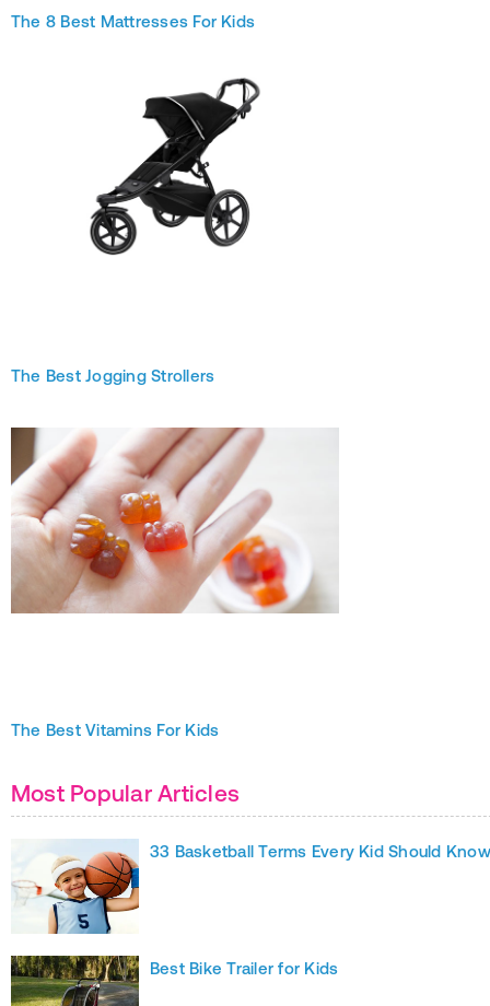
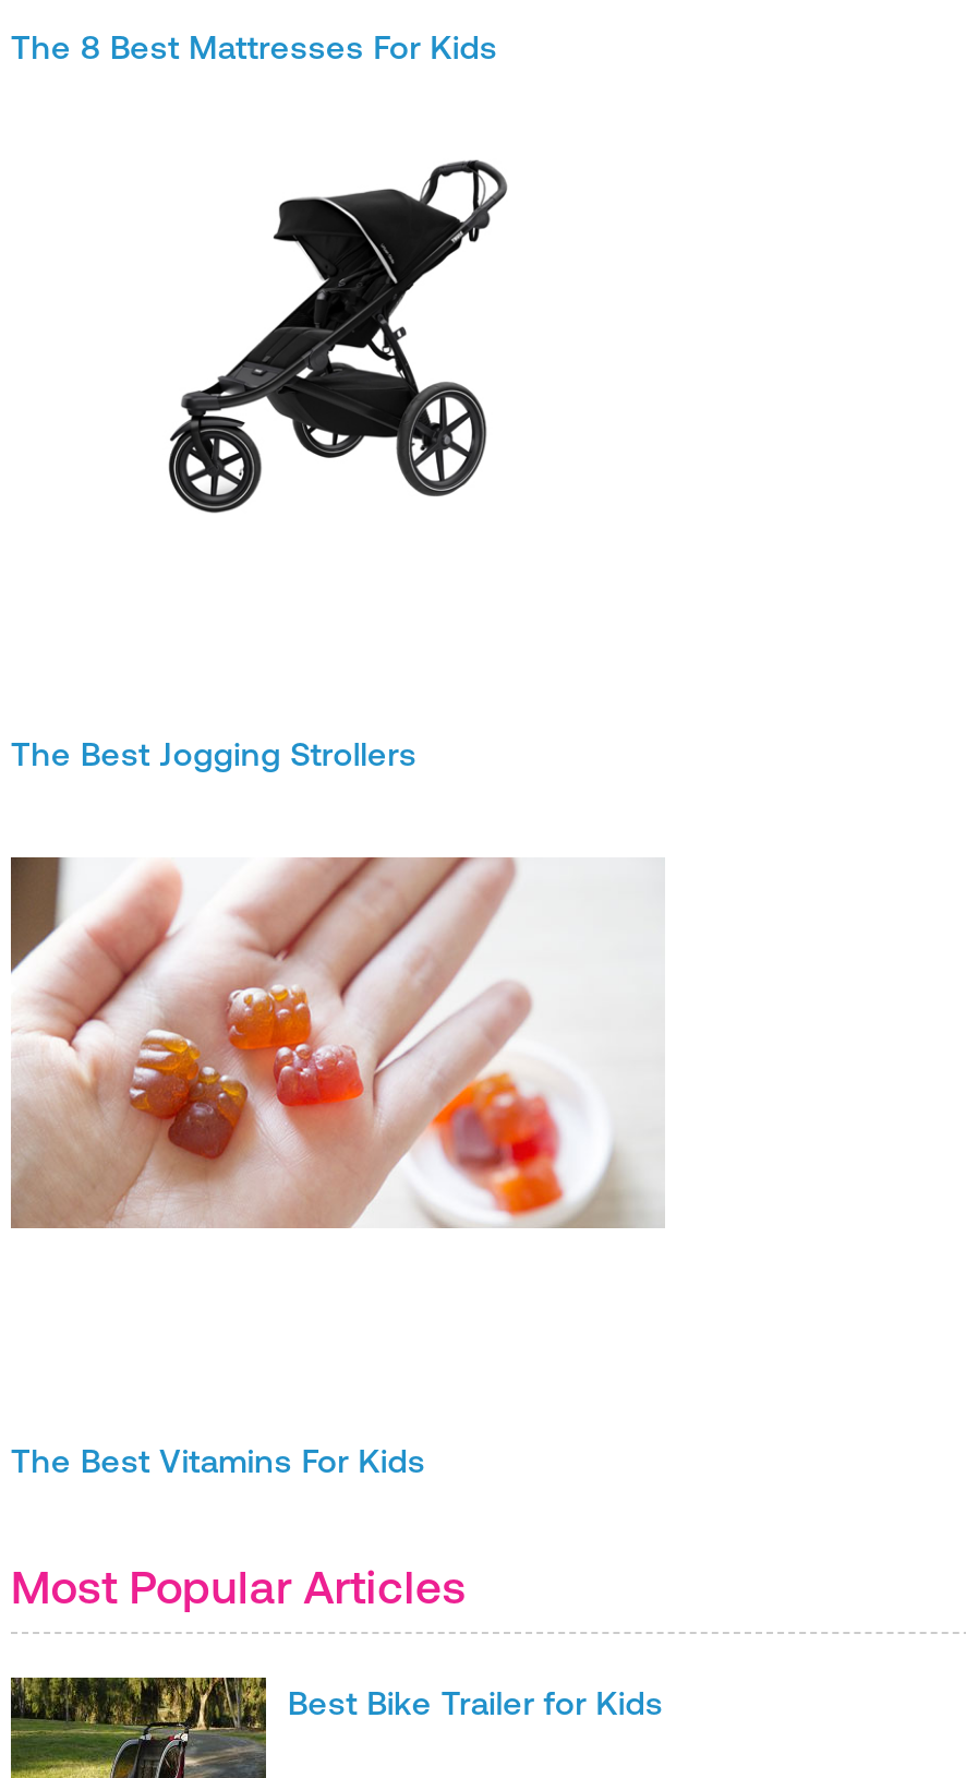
- [image]
- 33 Basketball Terms Every Kid Should Know
